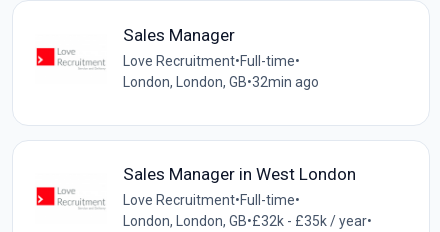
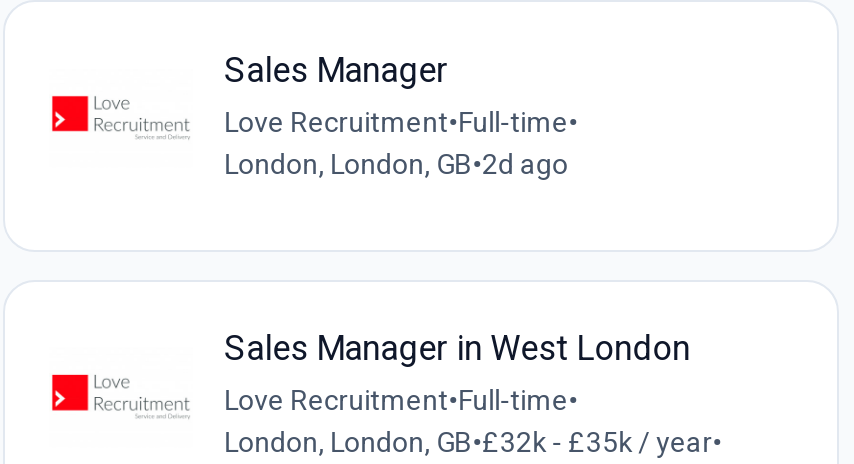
- London, London, GB•32min ago
+ London, London, GB•2d ago
